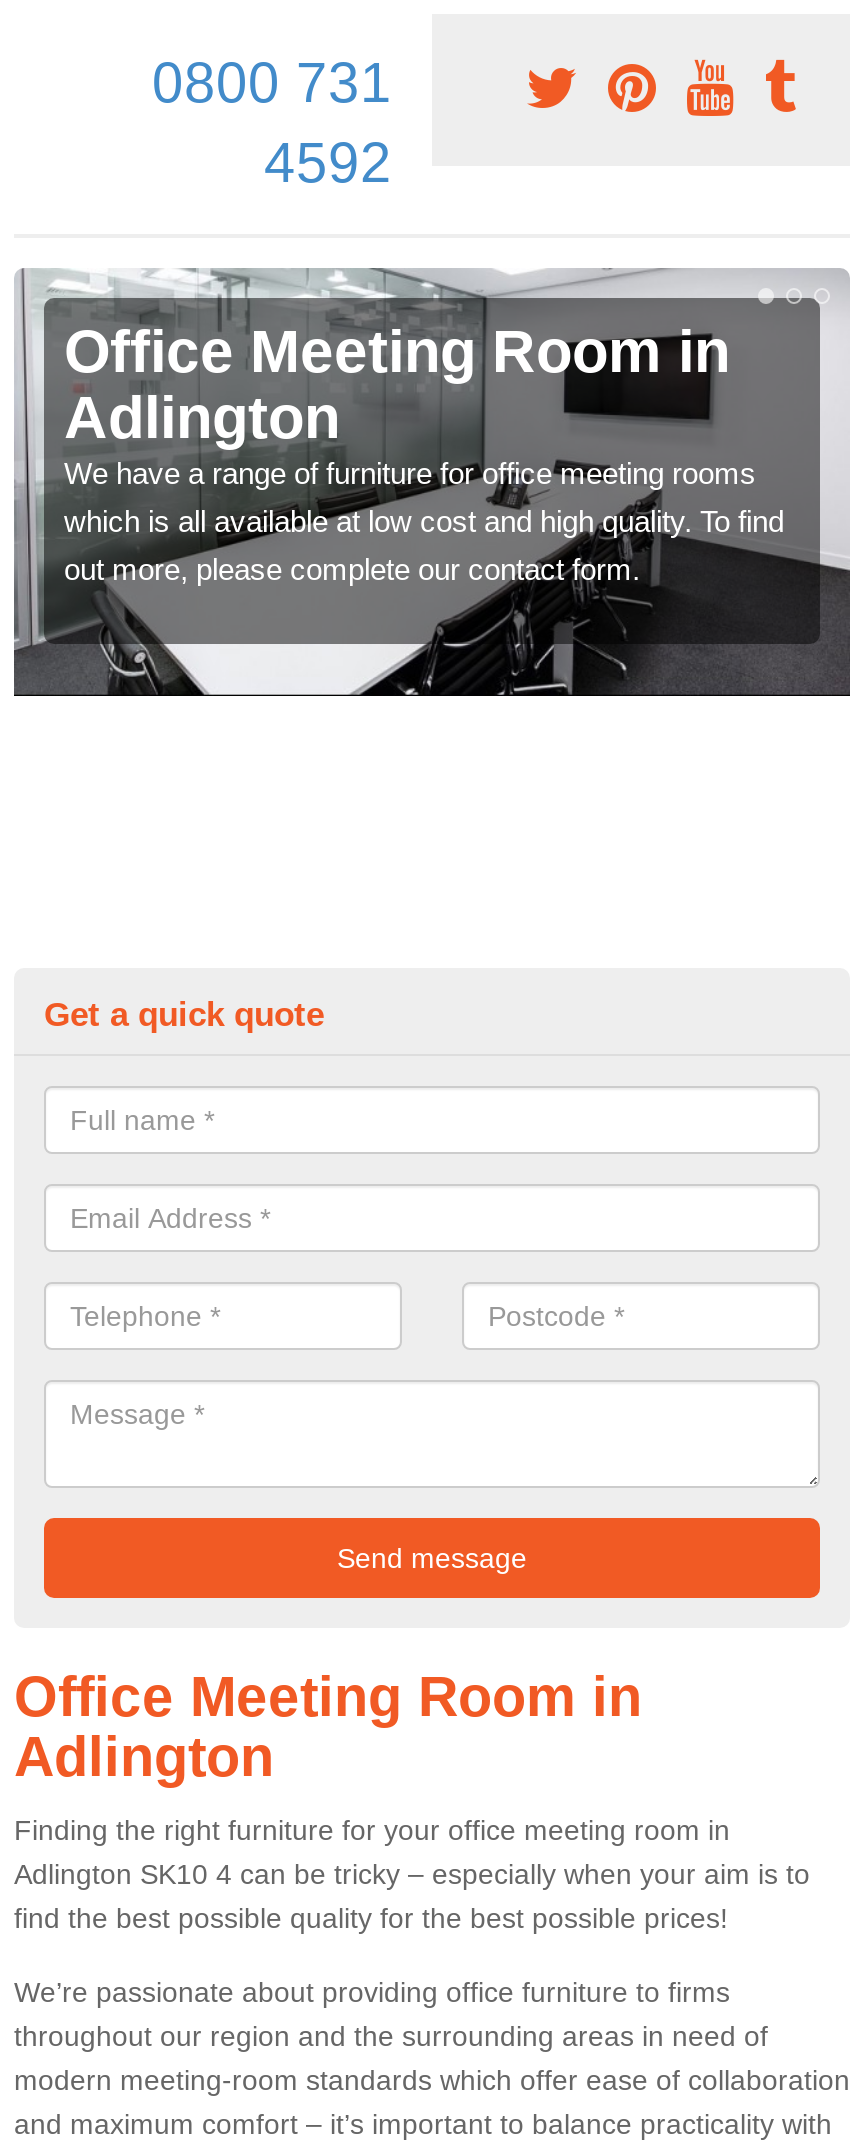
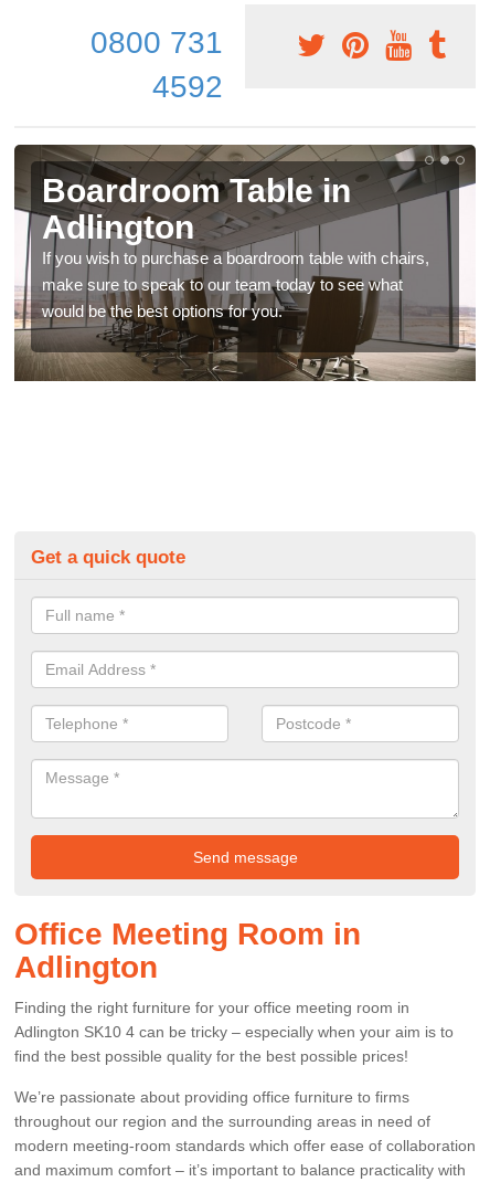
- [image]
- Office Meeting Room in
+ [image]
+ Boardroom Table in

- We have a range of furniture for office meeting rooms
- which is all available at low cost and high quality. To find
- out more, please complete our contact form.
+ If you wish to purchase a boardroom table with chairs,
+ make sure to speak to our team today to see what
+ would be the best options for you.
